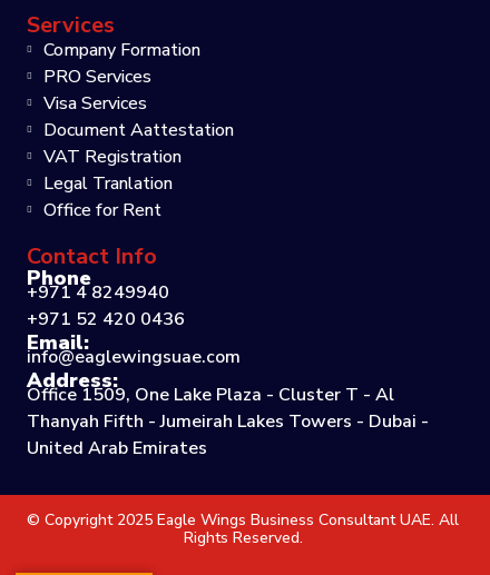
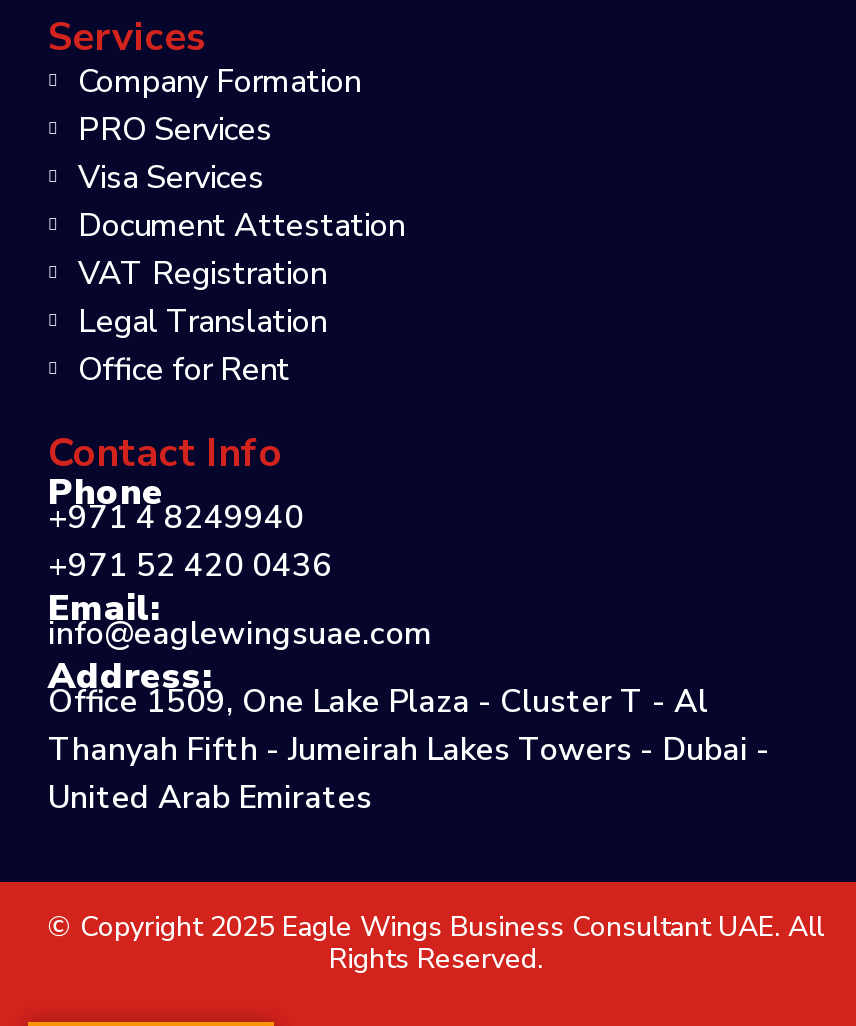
- Document Aattestation
+ Document Attestation

- Legal Tranlation
+ Legal Translation
